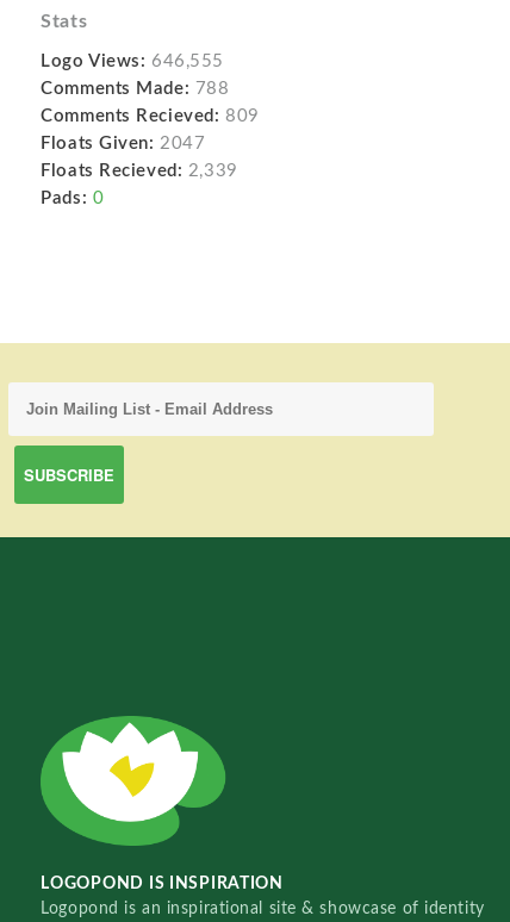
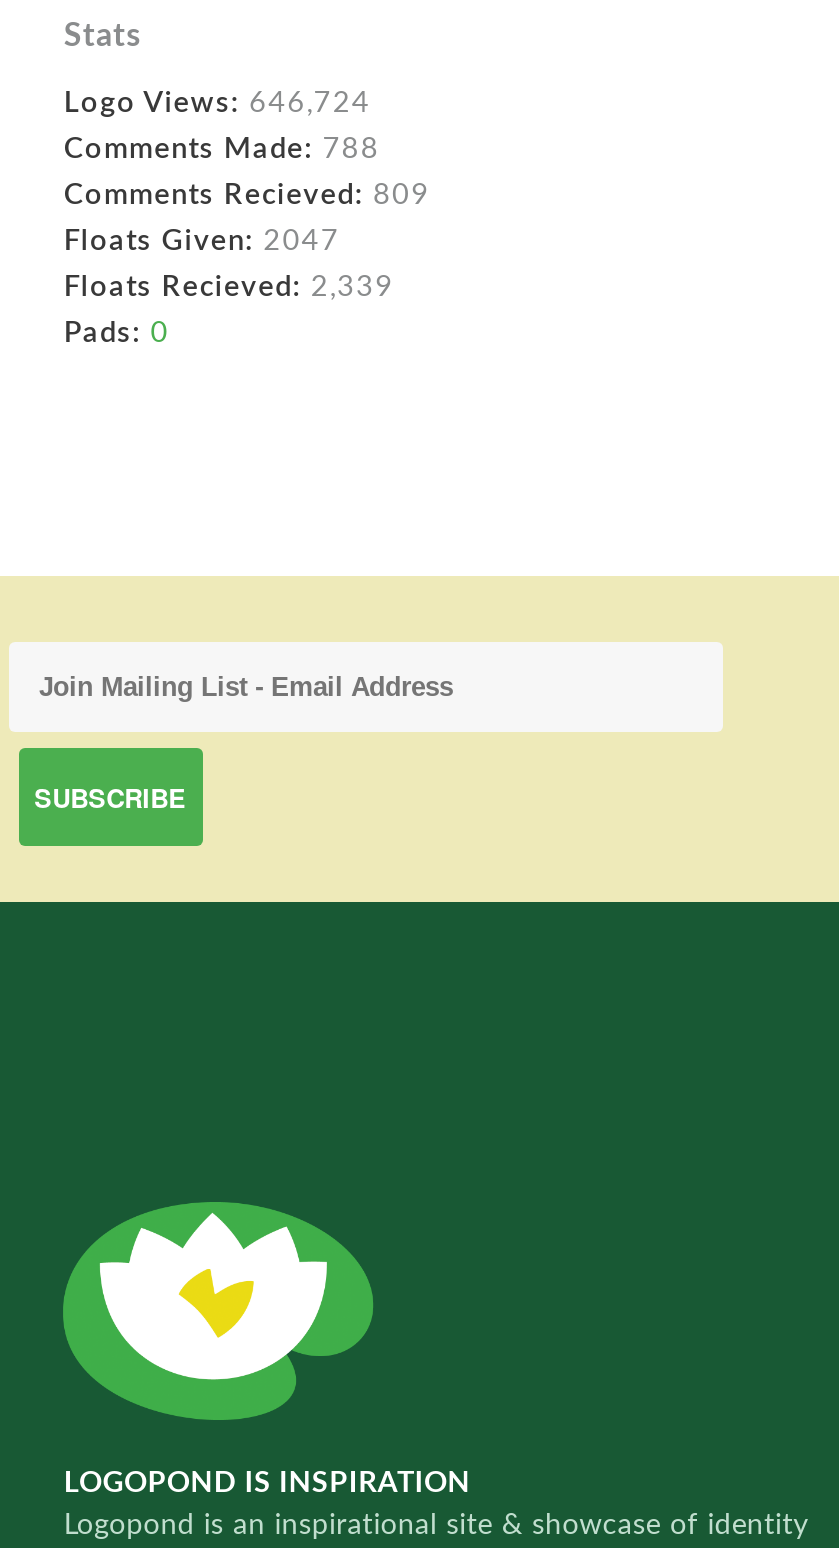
- Logo Views: 646,555
+ Logo Views: 646,724
